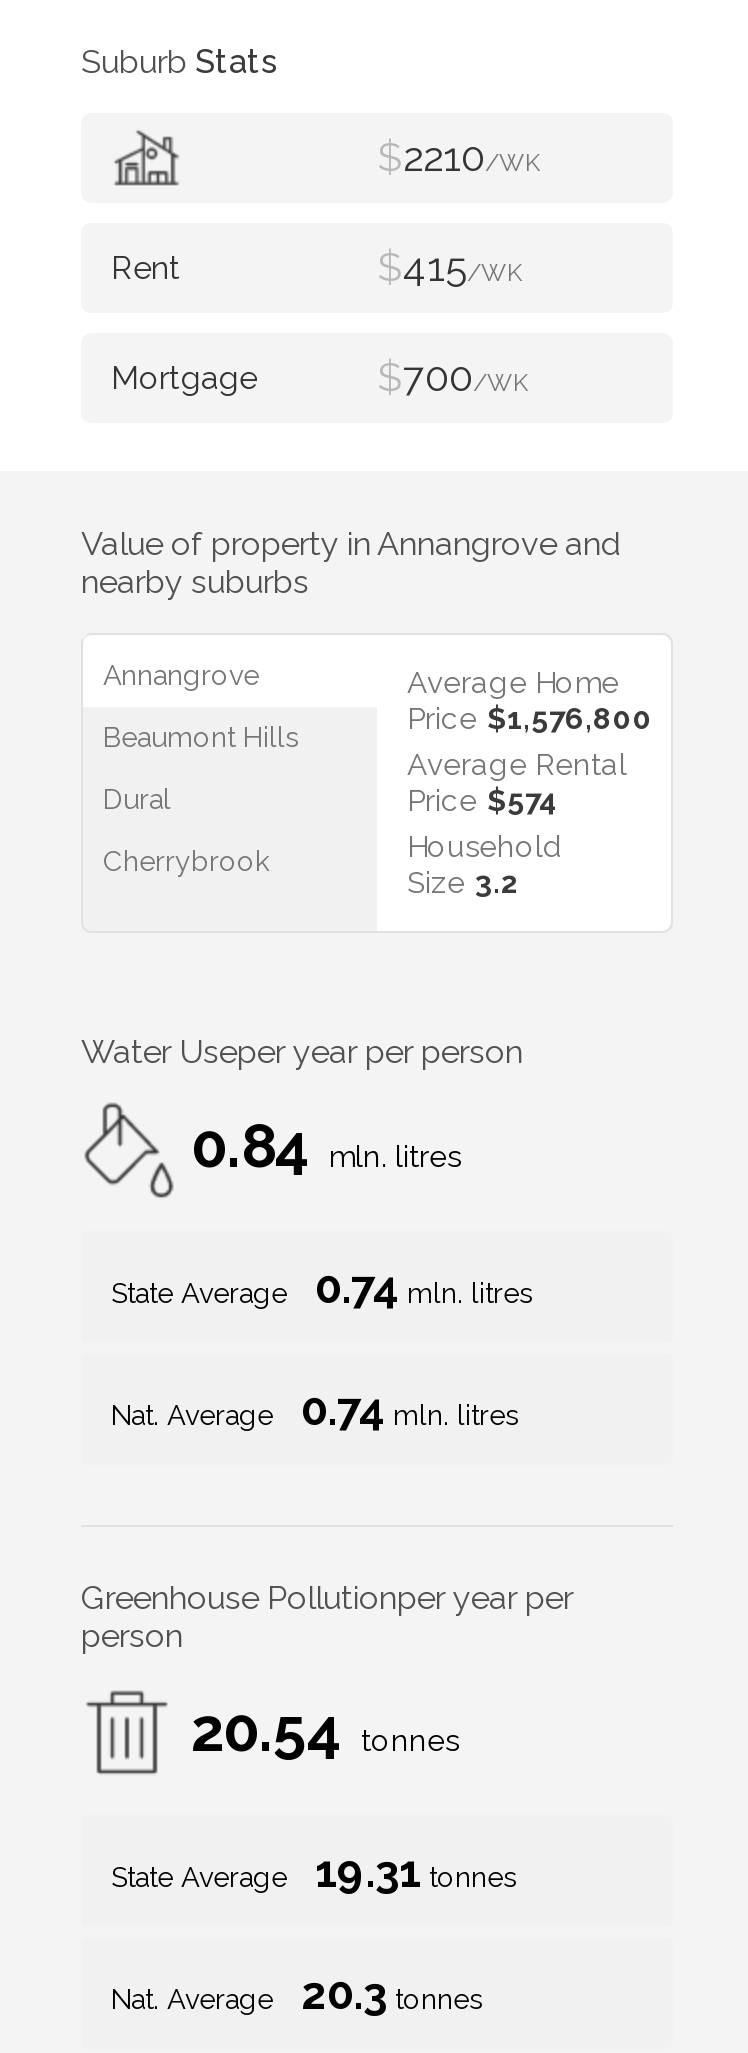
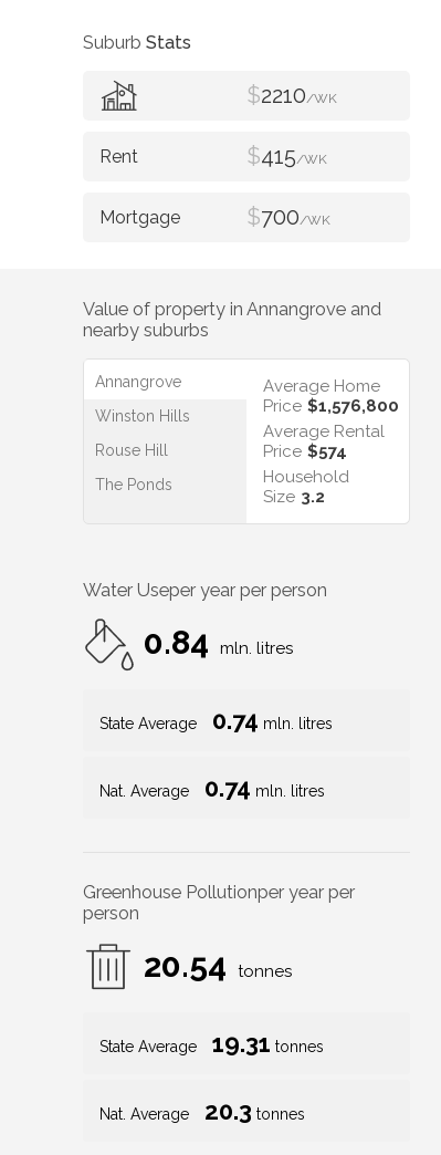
- Beaumont Hills
+ Winston Hills

- Dural
+ Rouse Hill

- Cherrybrook
+ The Ponds
